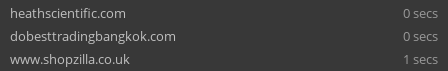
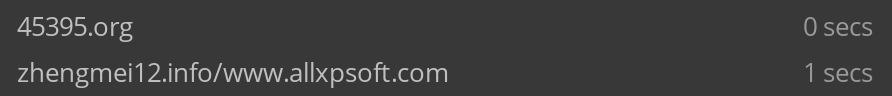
- heathscientific.com
+ 45395.org

- dobesttradingbangkok.com
- 0 secs
- www.shopzilla.co.uk
+ zhengmei12.info/www.allxpsoft.com
